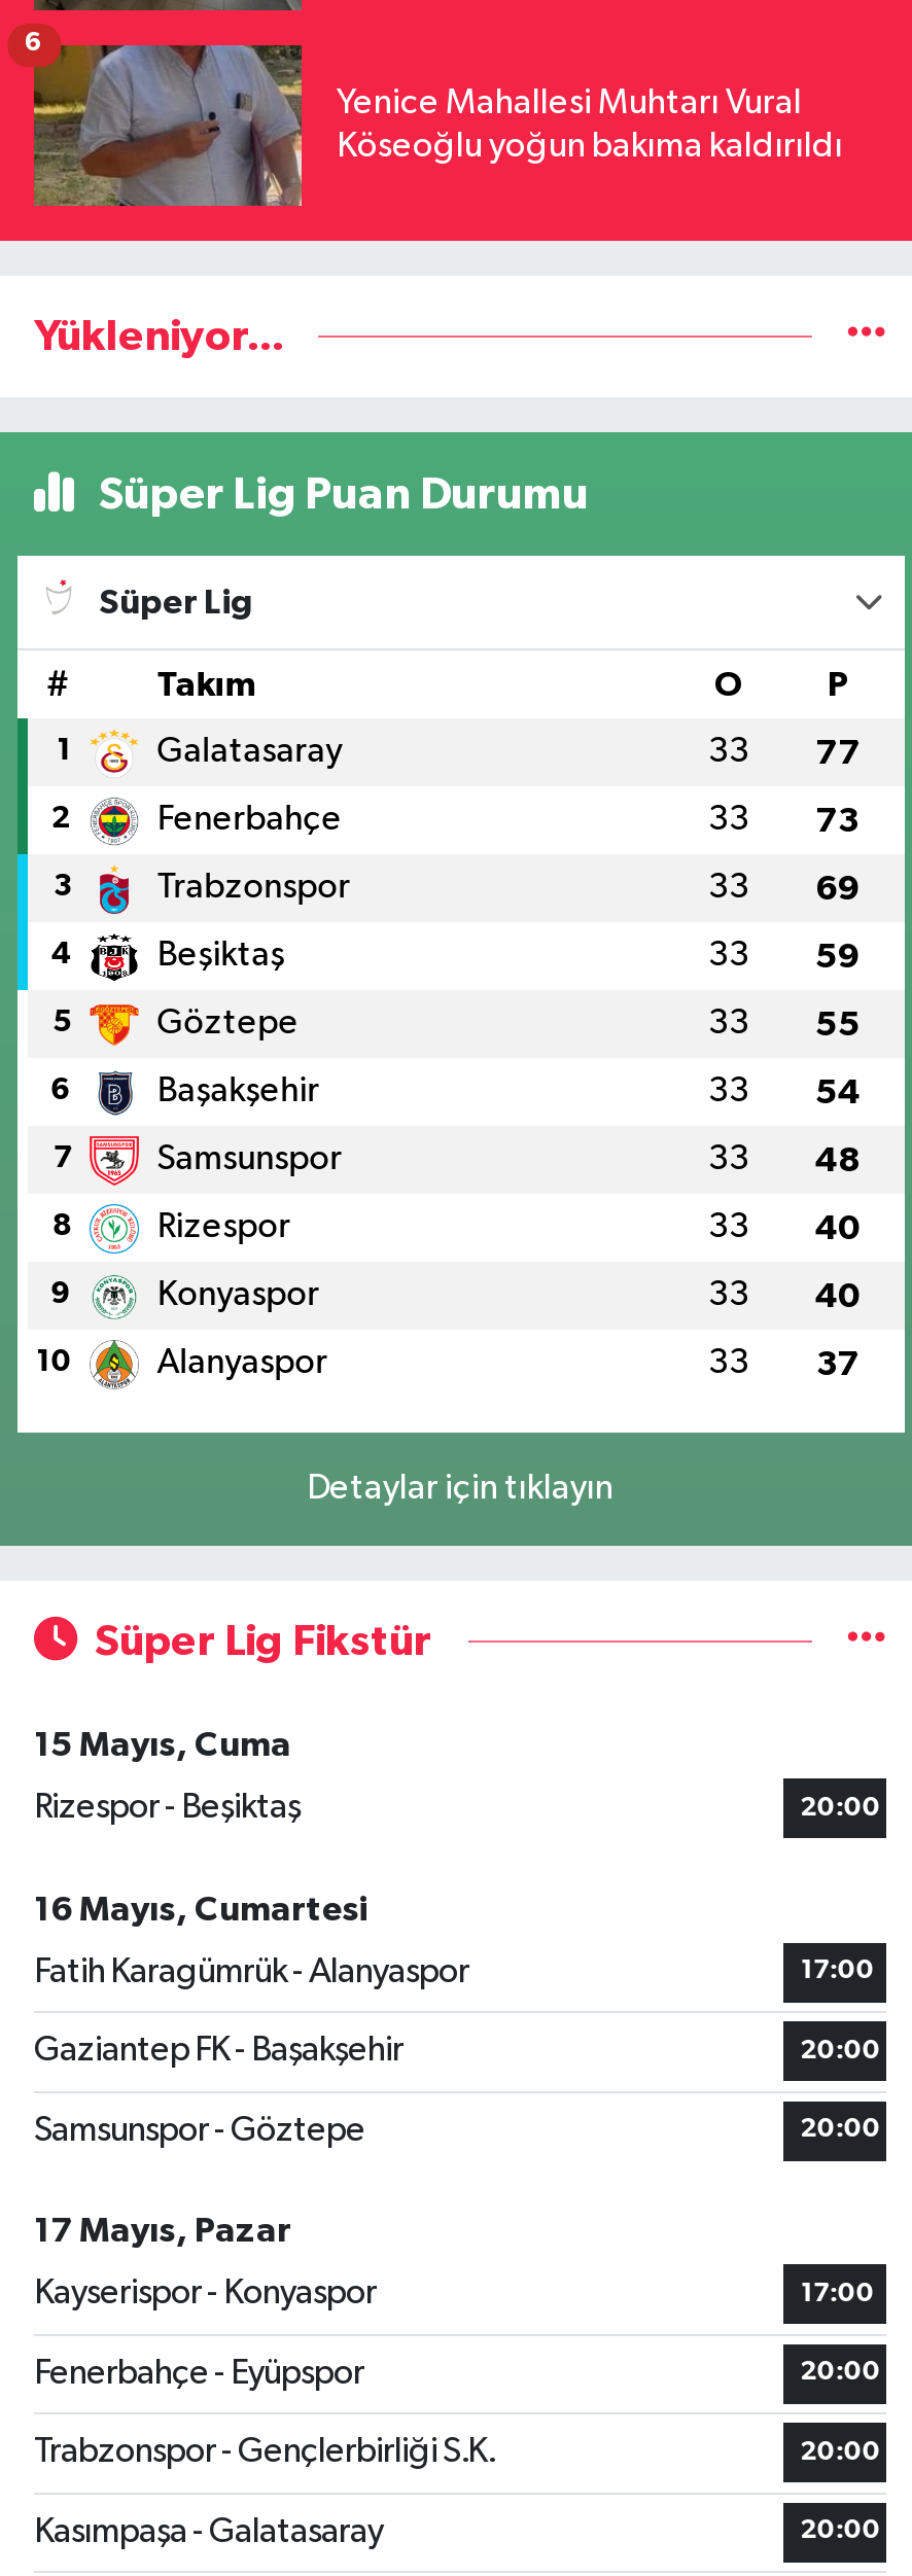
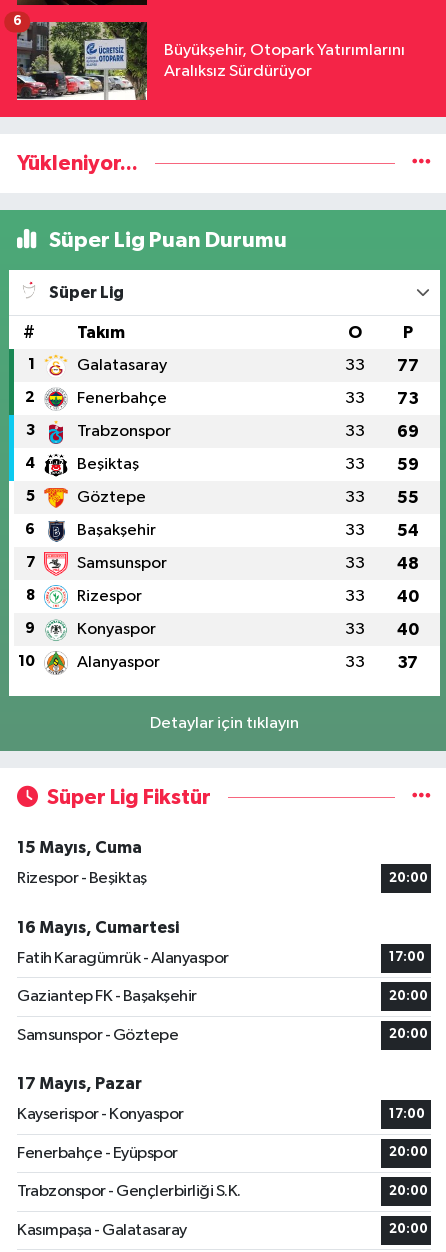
- [image]
- Yenice Mahallesi Muhtarı Vural
- Köseoğlu yoğun bakıma kaldırıldı
+ [image]
+ Büyükşehir, Otopark Yatırımlarını
+ Aralıksız Sürdürüyor
